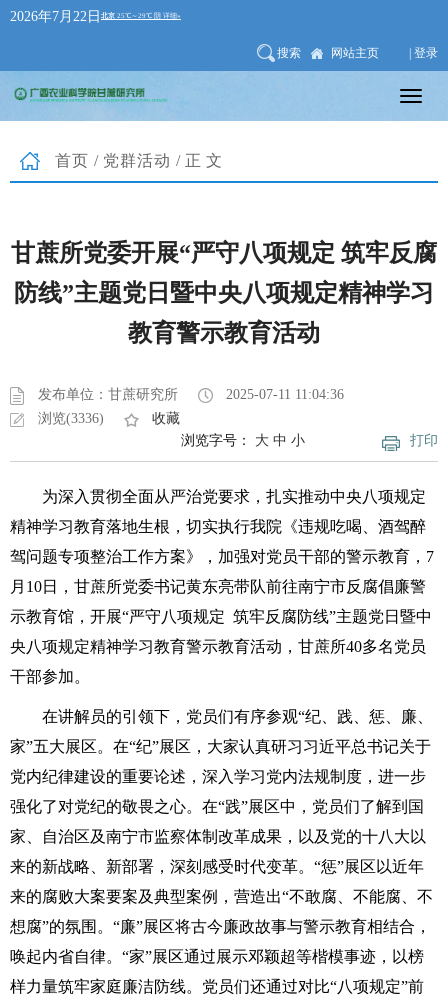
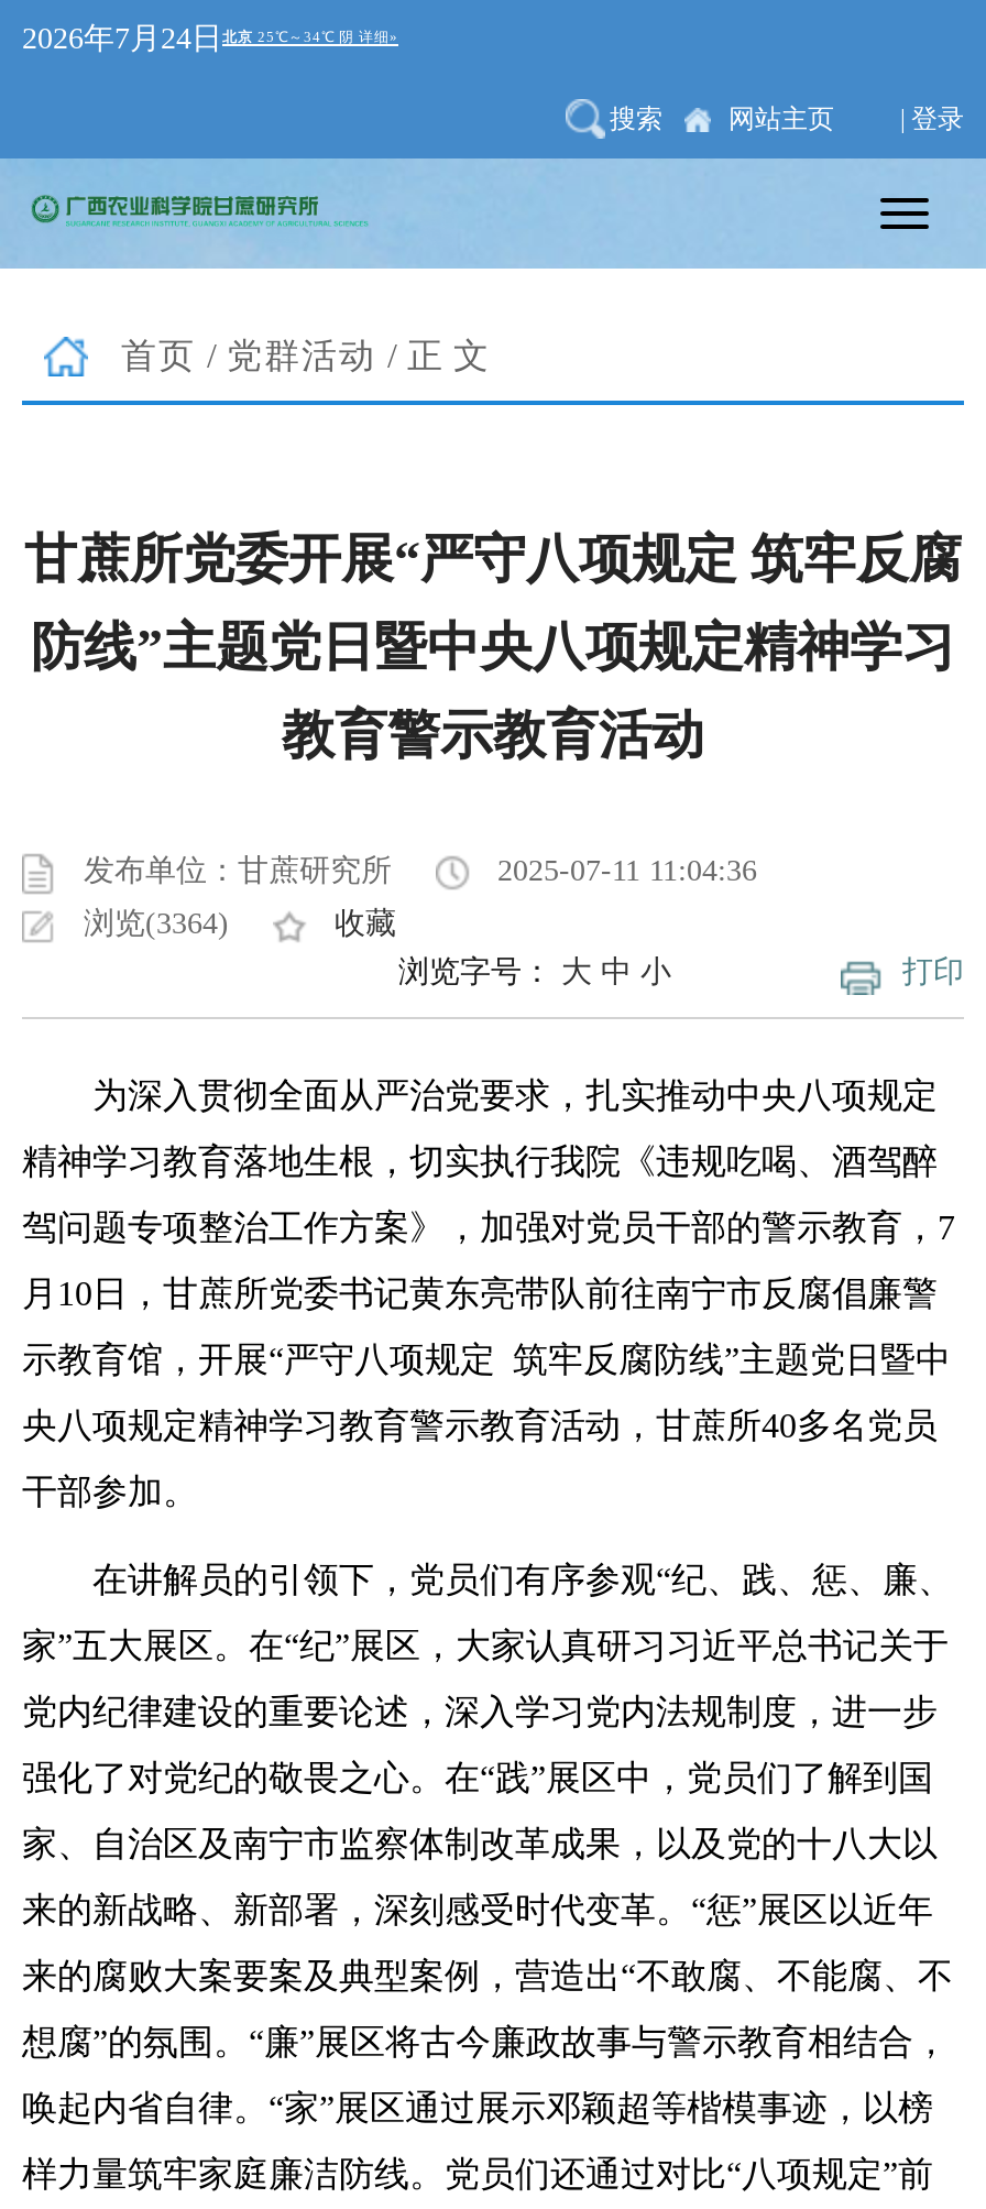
- 2026年7月22日
+ 2026年7月24日

- 浏览(3336)
+ 浏览(3364)
